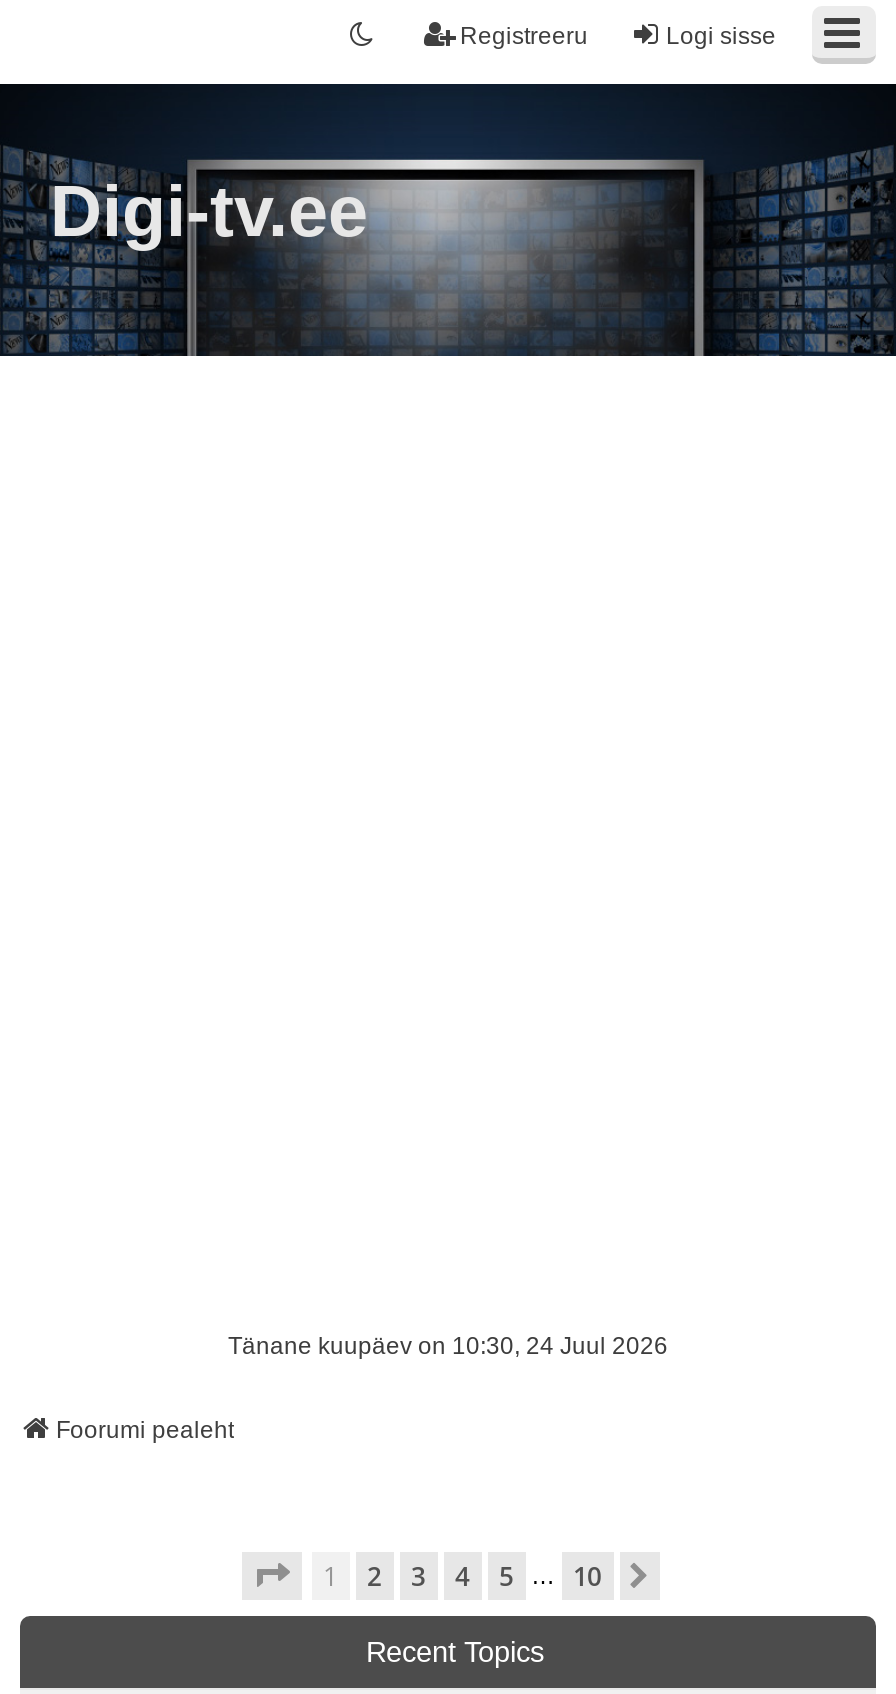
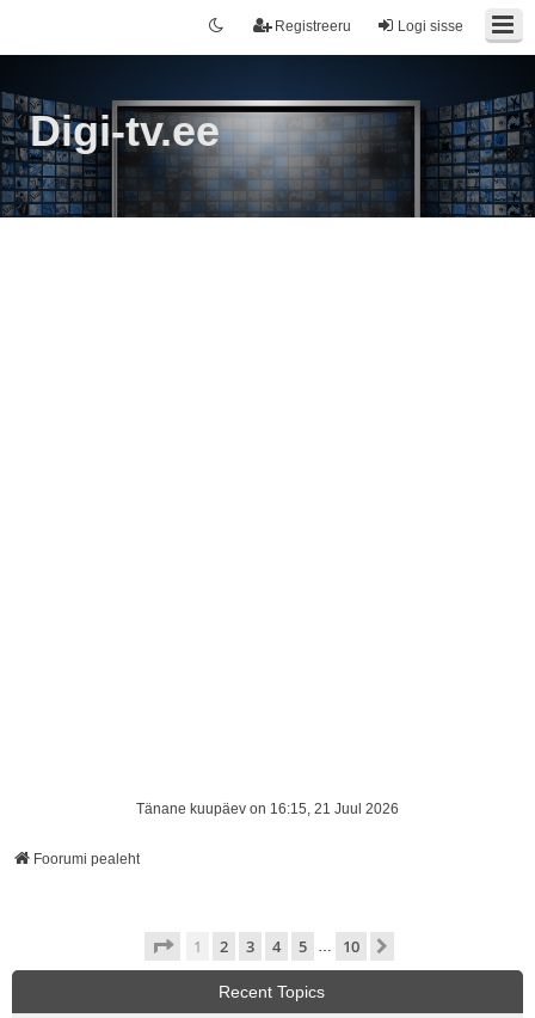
- Tänane kuupäev on 10:30, 24 Juul 2026
+ Tänane kuupäev on 16:15, 21 Juul 2026
